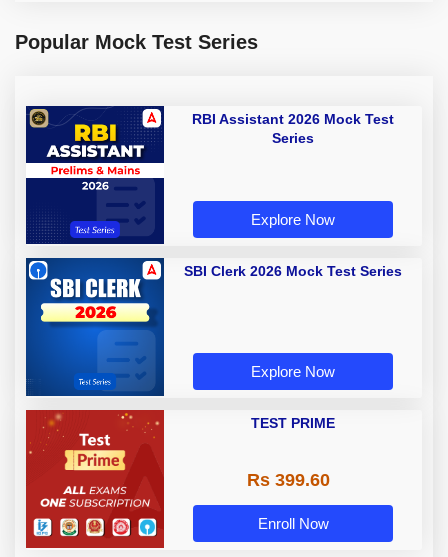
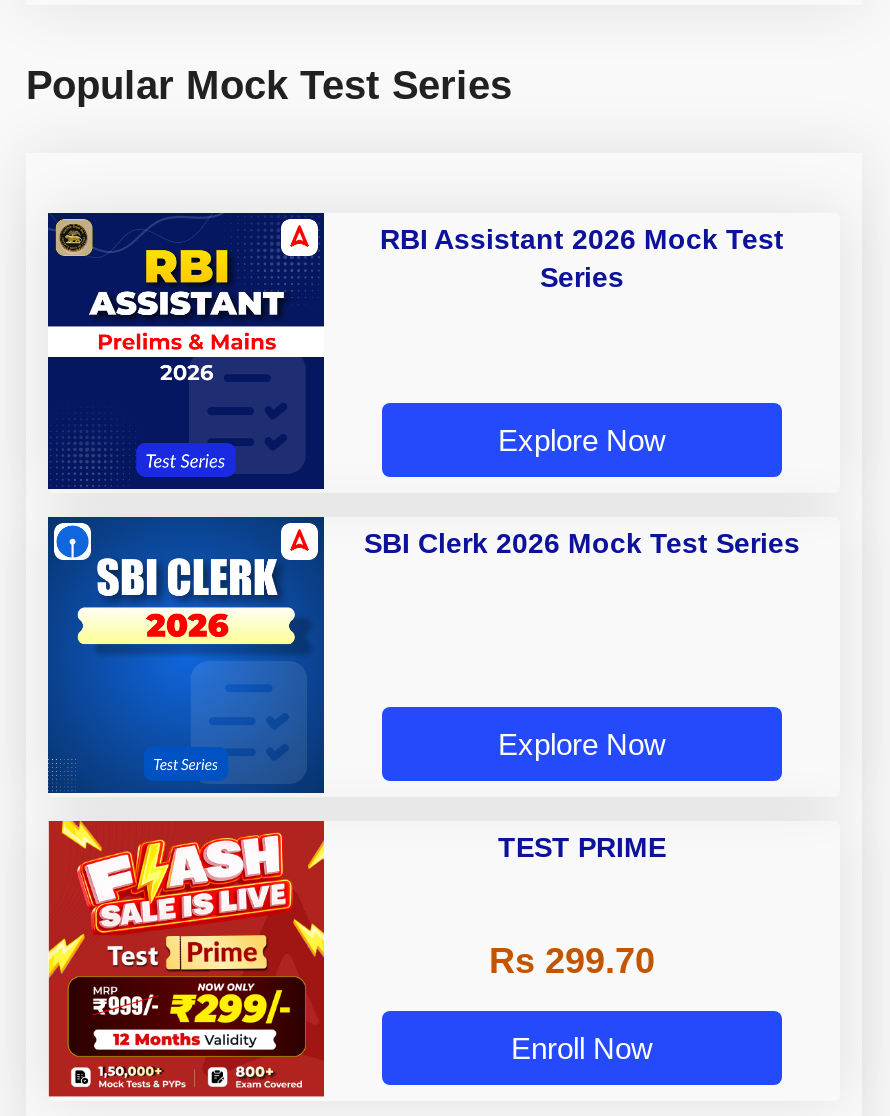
- [image]
+ [image]

- Rs 399.60
+ Rs 299.70
